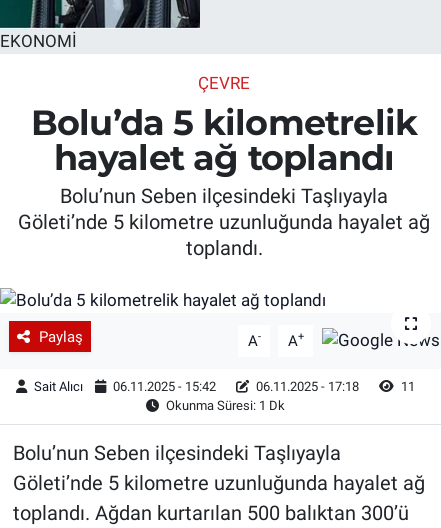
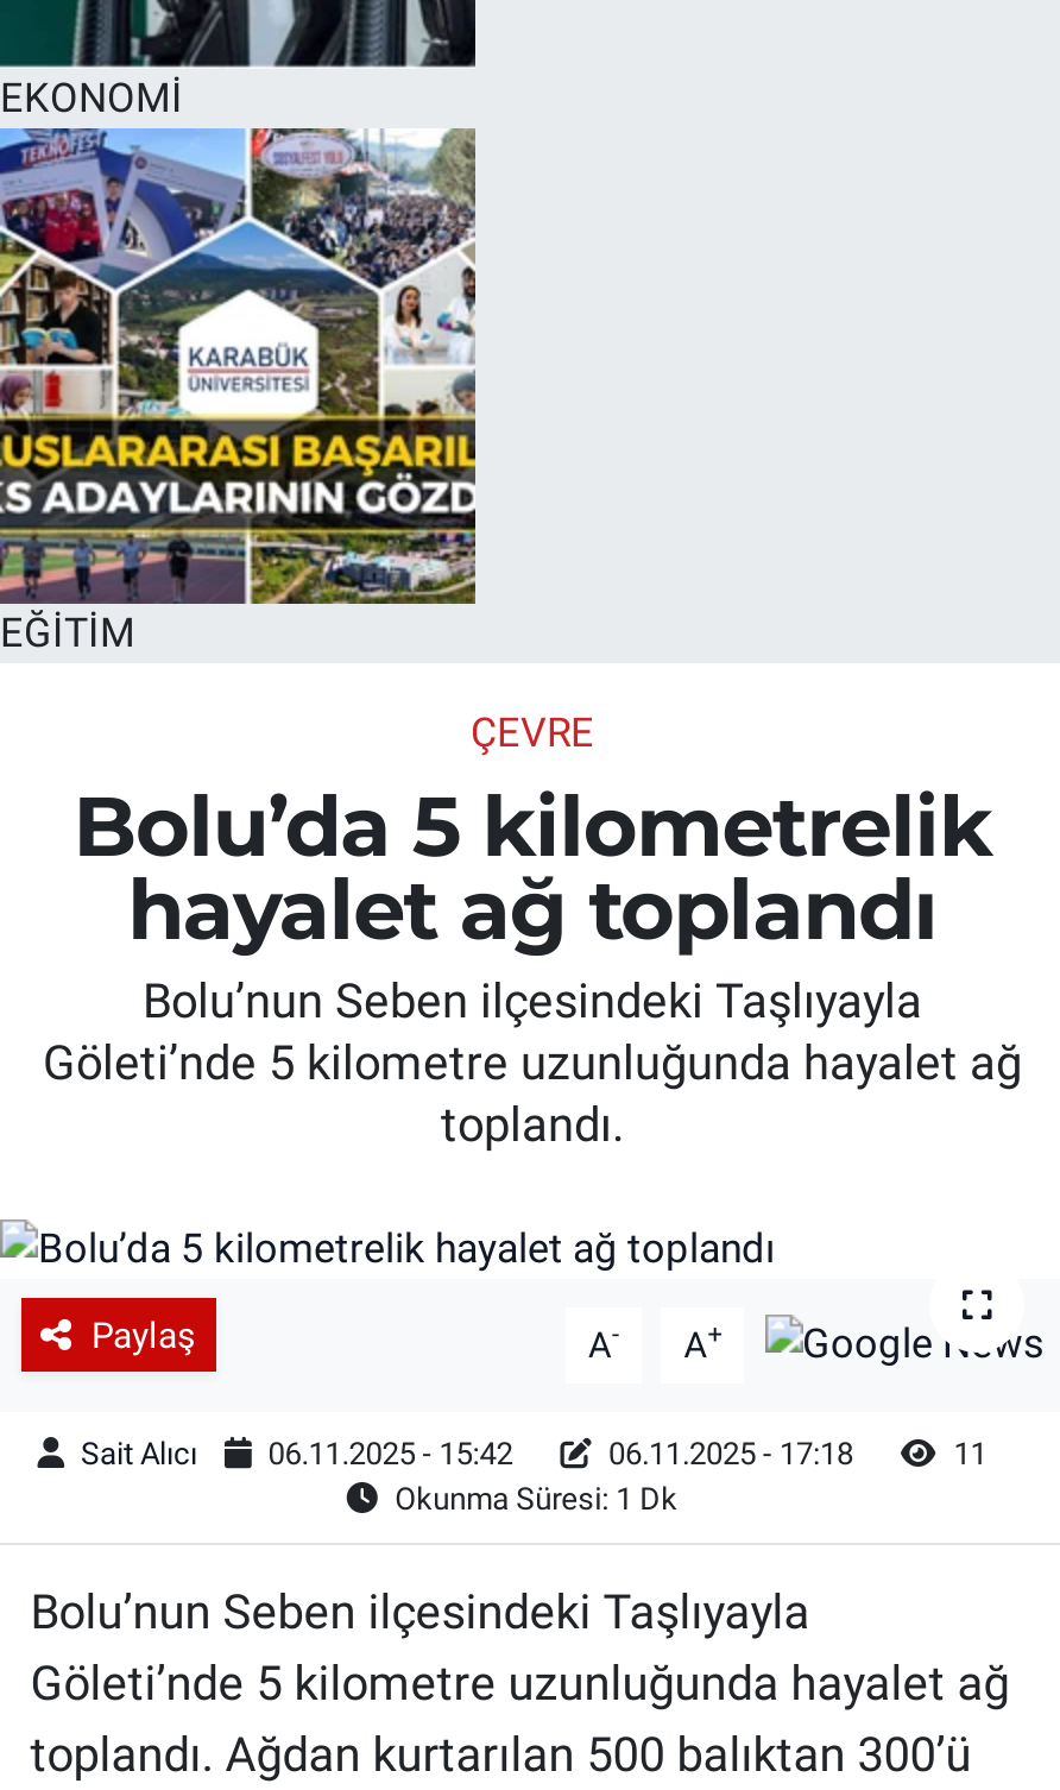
+ [image]
+ EĞİTİM
